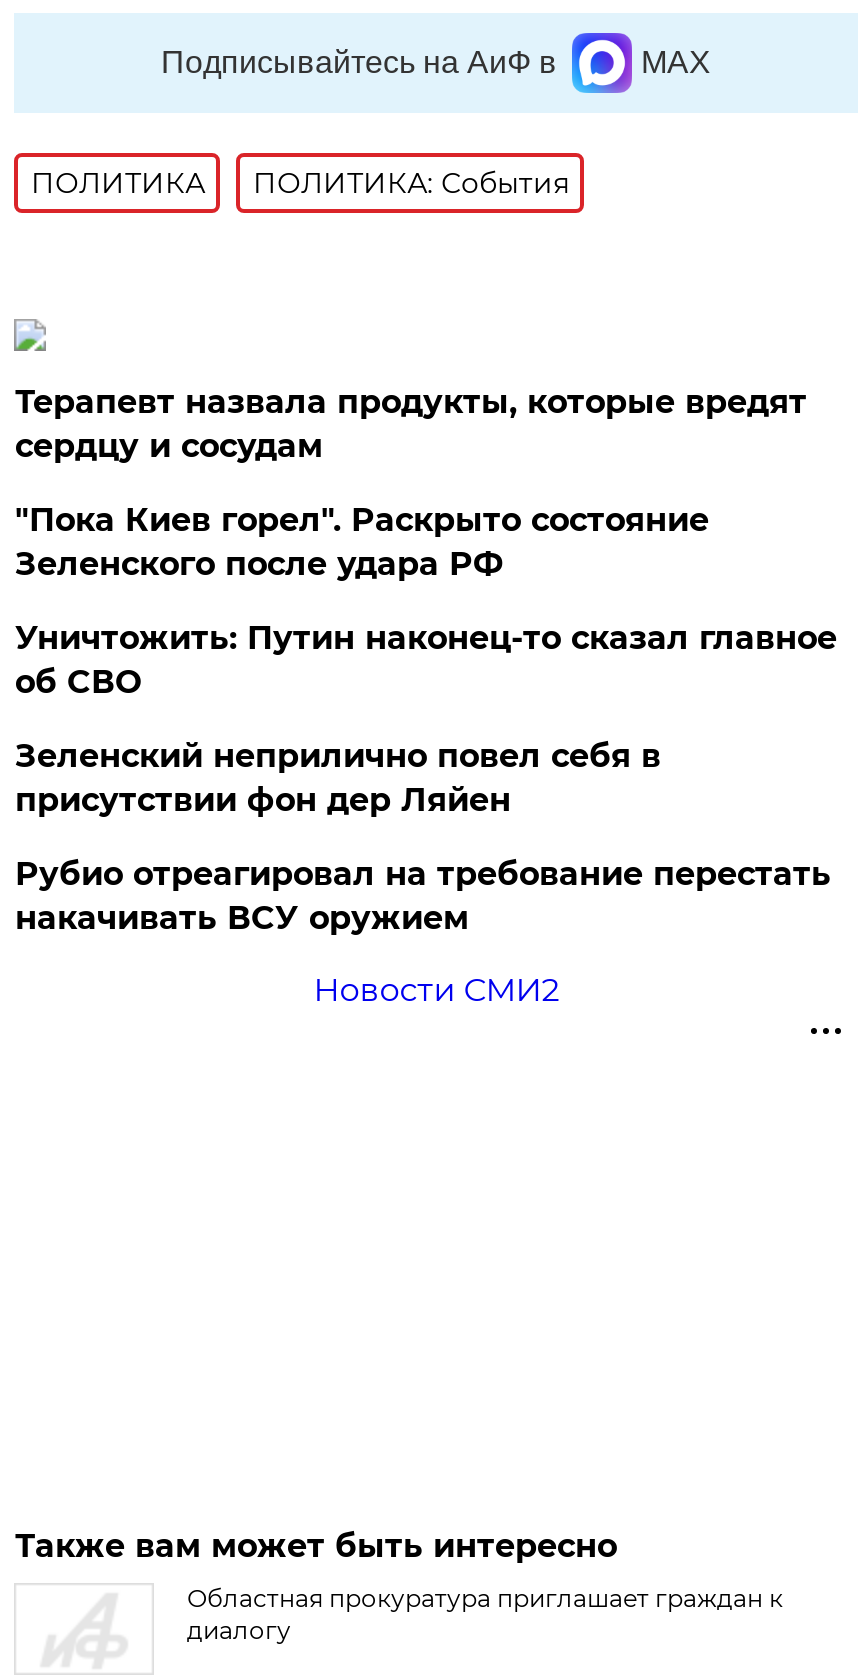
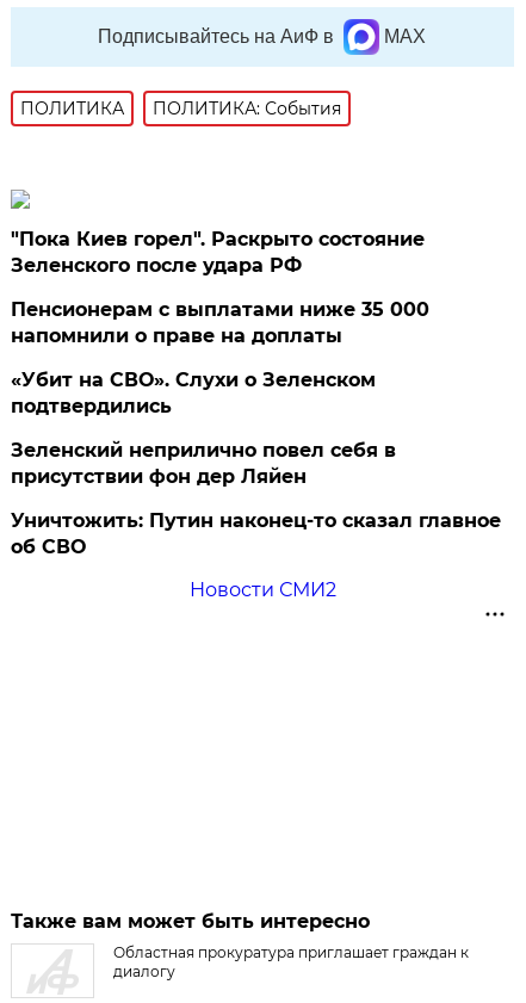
- Терапевт назвала продукты, которые вредят
- сердцу и сосудам

moved up: "Пока Киев горел". Раскрыто состояние | Зеленского после удара РФ

+ Пенсионерам с выплатами ниже 35 000
+ напомнили о праве на доплаты
+ «Убит на СВО». Слухи о Зеленском
+ подтвердились

moved down: Уничтожить: Путин наконец-то сказал главное | об СВО

- Рубио отреагировал на требование перестать
- накачивать ВСУ оружием
